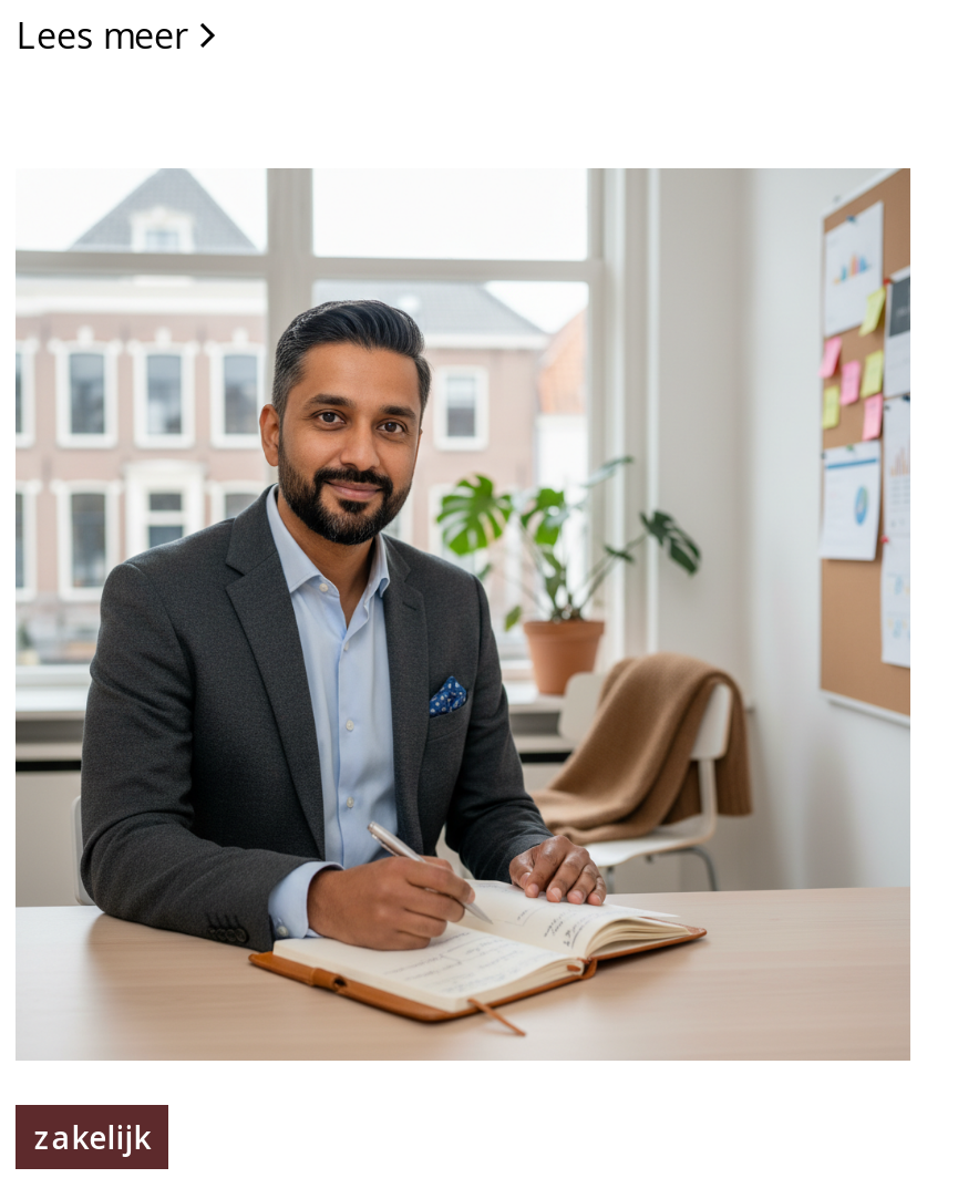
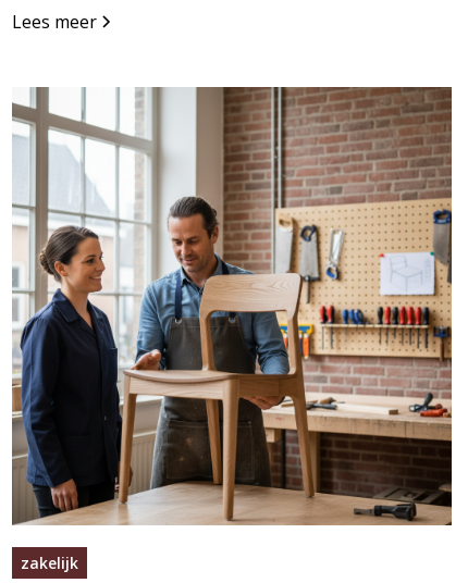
- [image]
+ [image]
